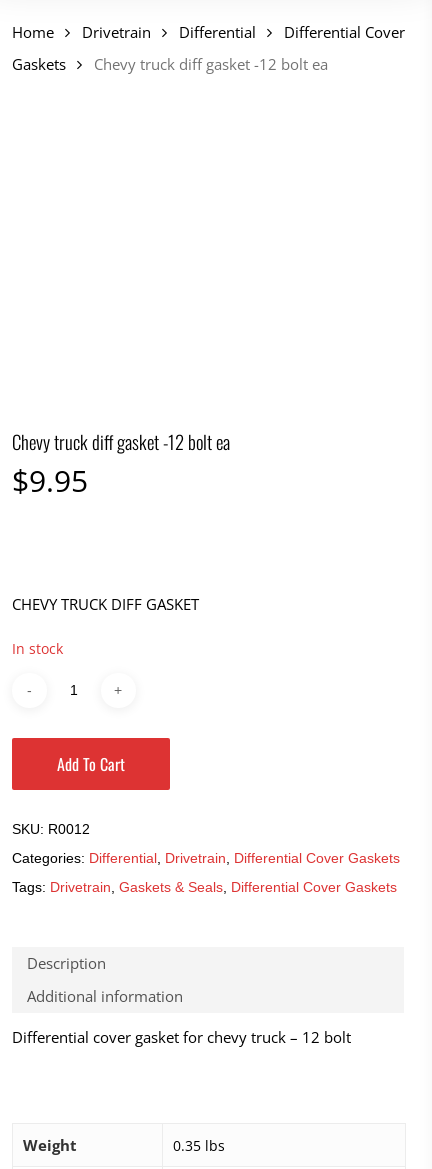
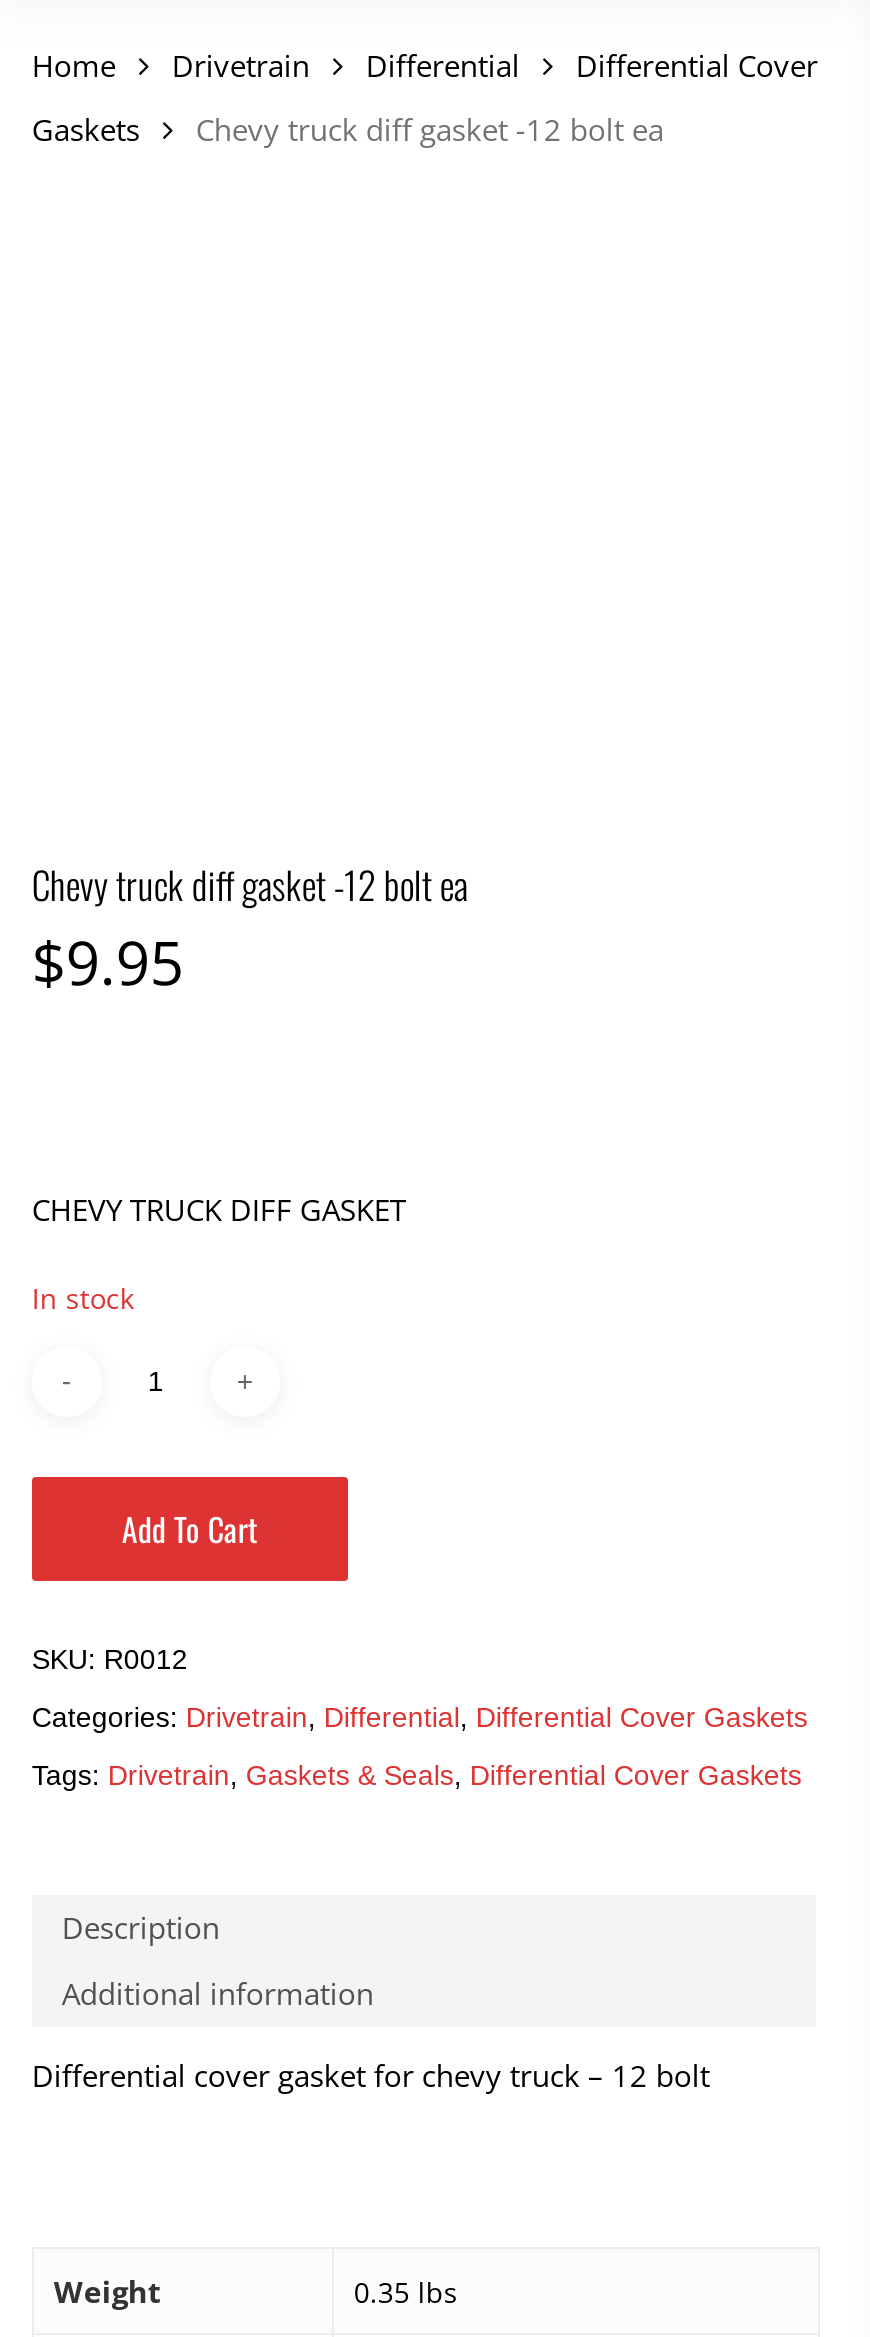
- Categories: Differential, Drivetrain, Differential Cover Gaskets
+ Categories: Drivetrain, Differential, Differential Cover Gaskets
